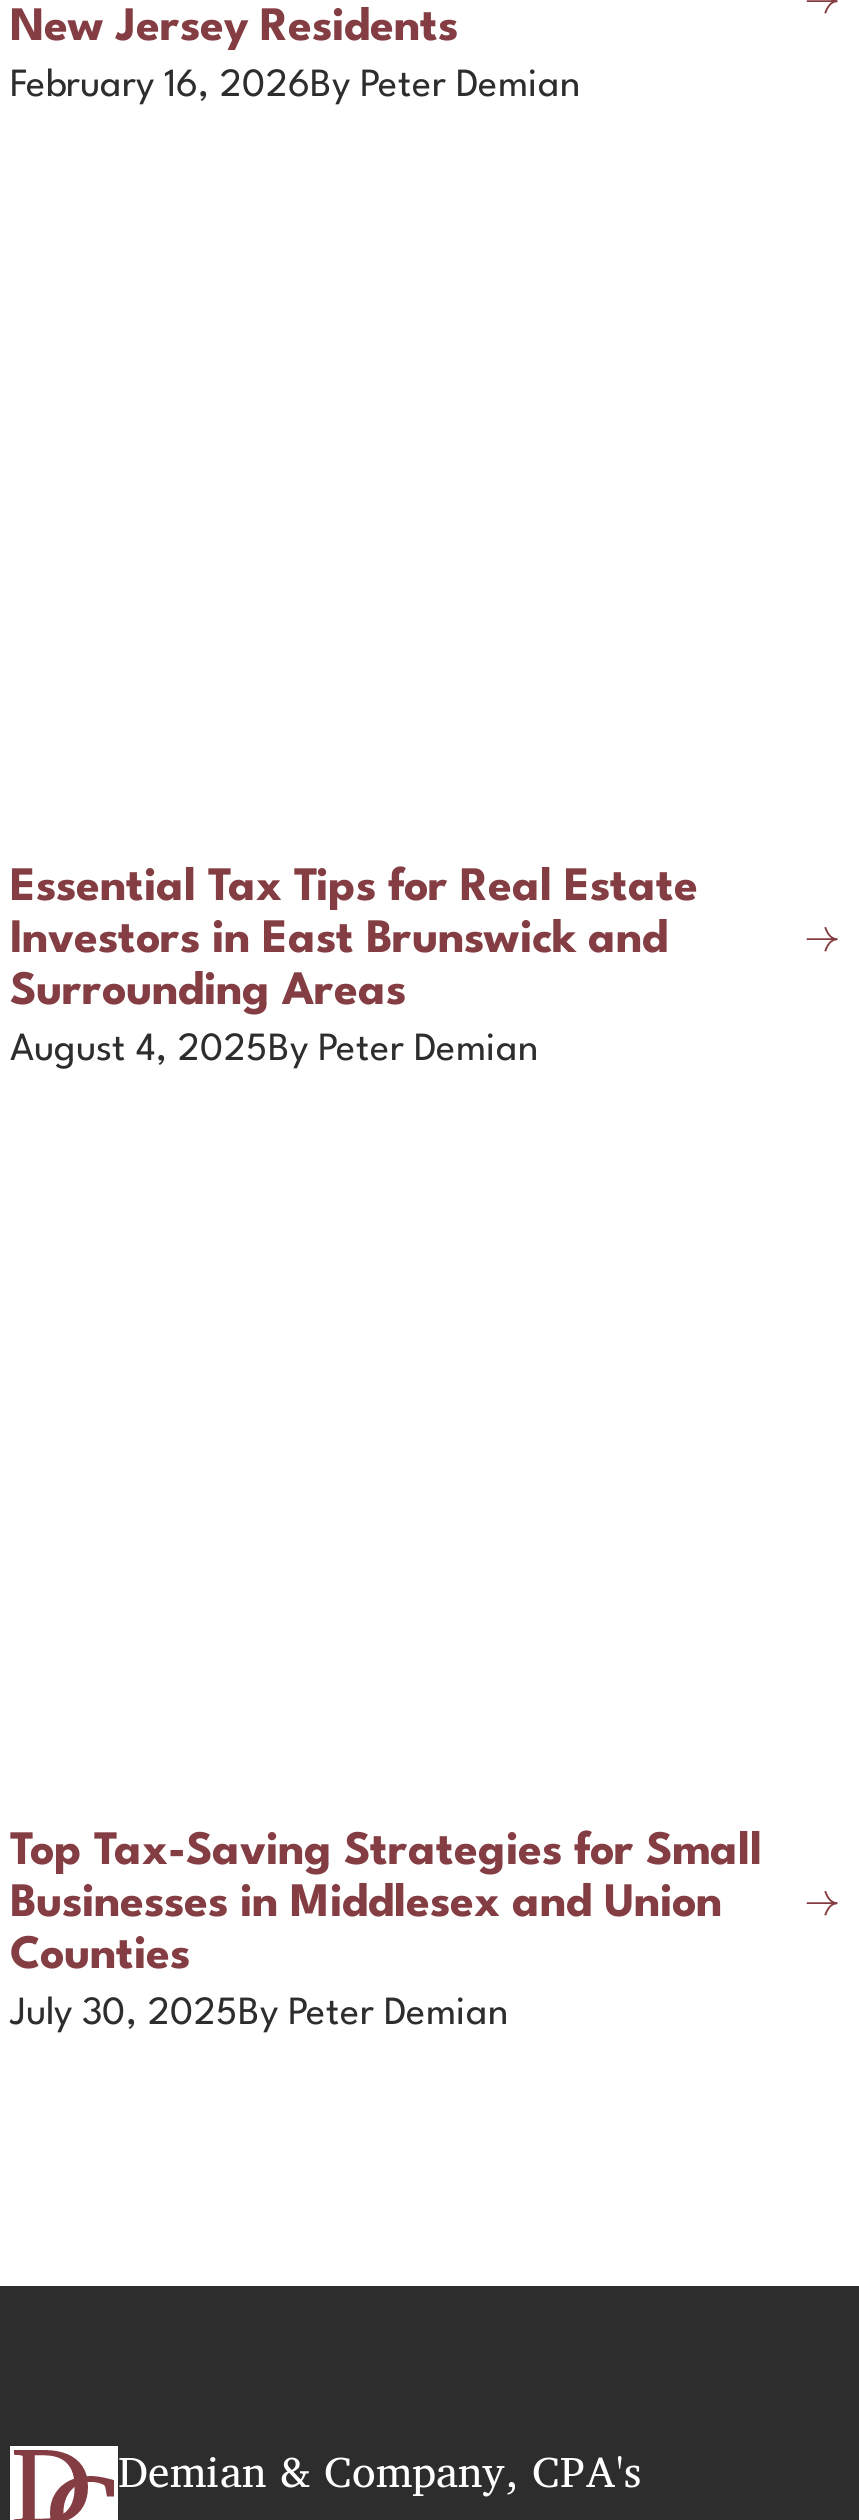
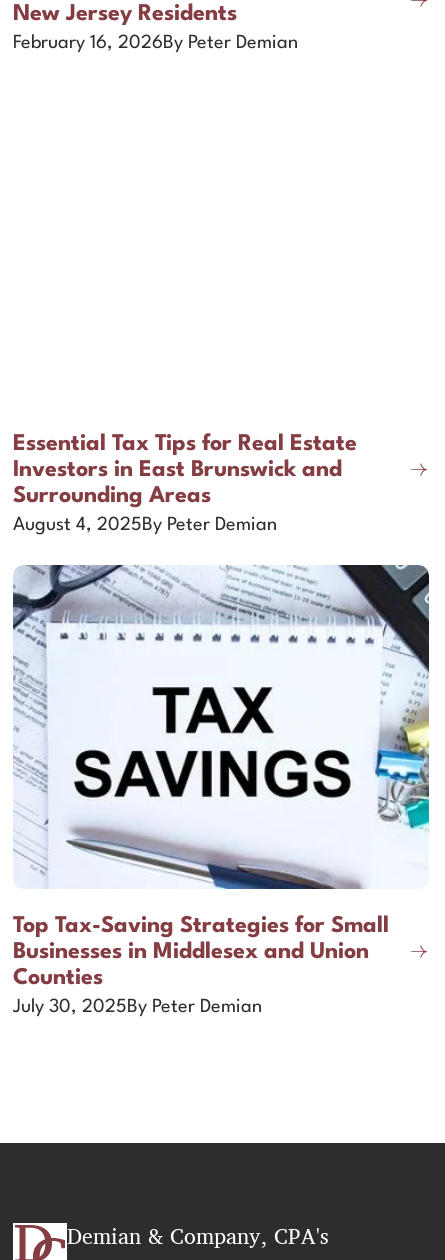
+ [image]
